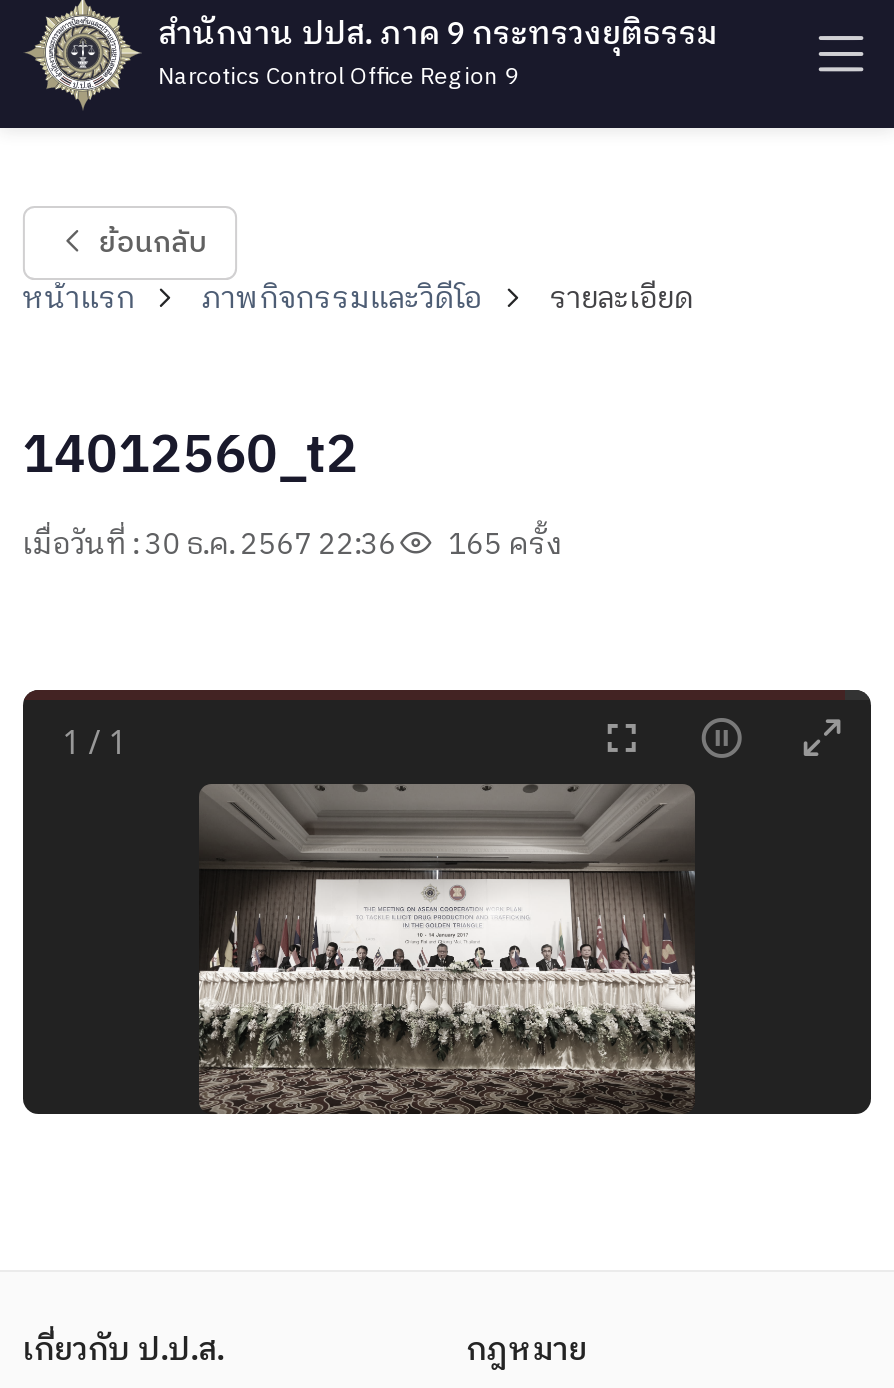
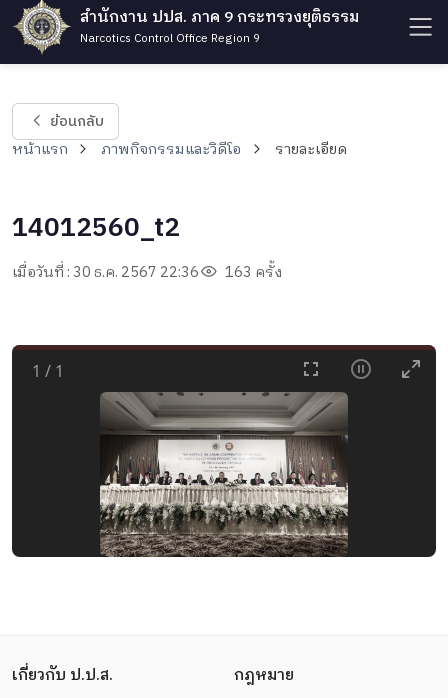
- เมื่อวันที่ : 30 ธ.ค. 2567 22:36 165 ครั้ง
+ เมื่อวันที่ : 30 ธ.ค. 2567 22:36 163 ครั้ง
